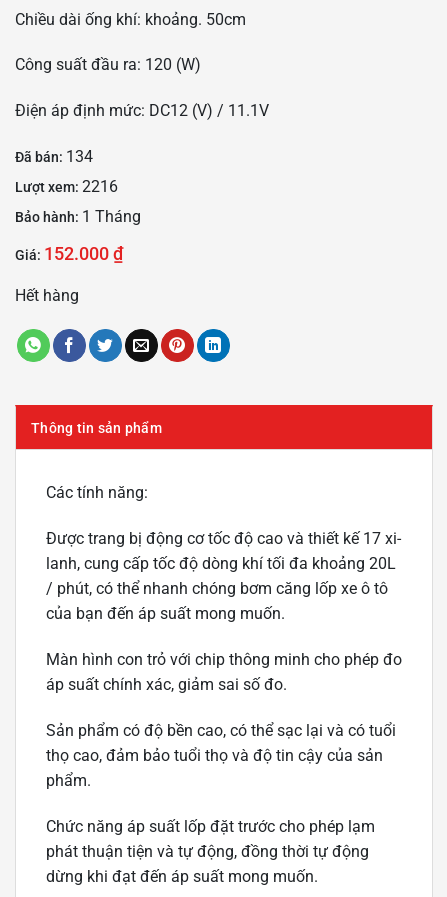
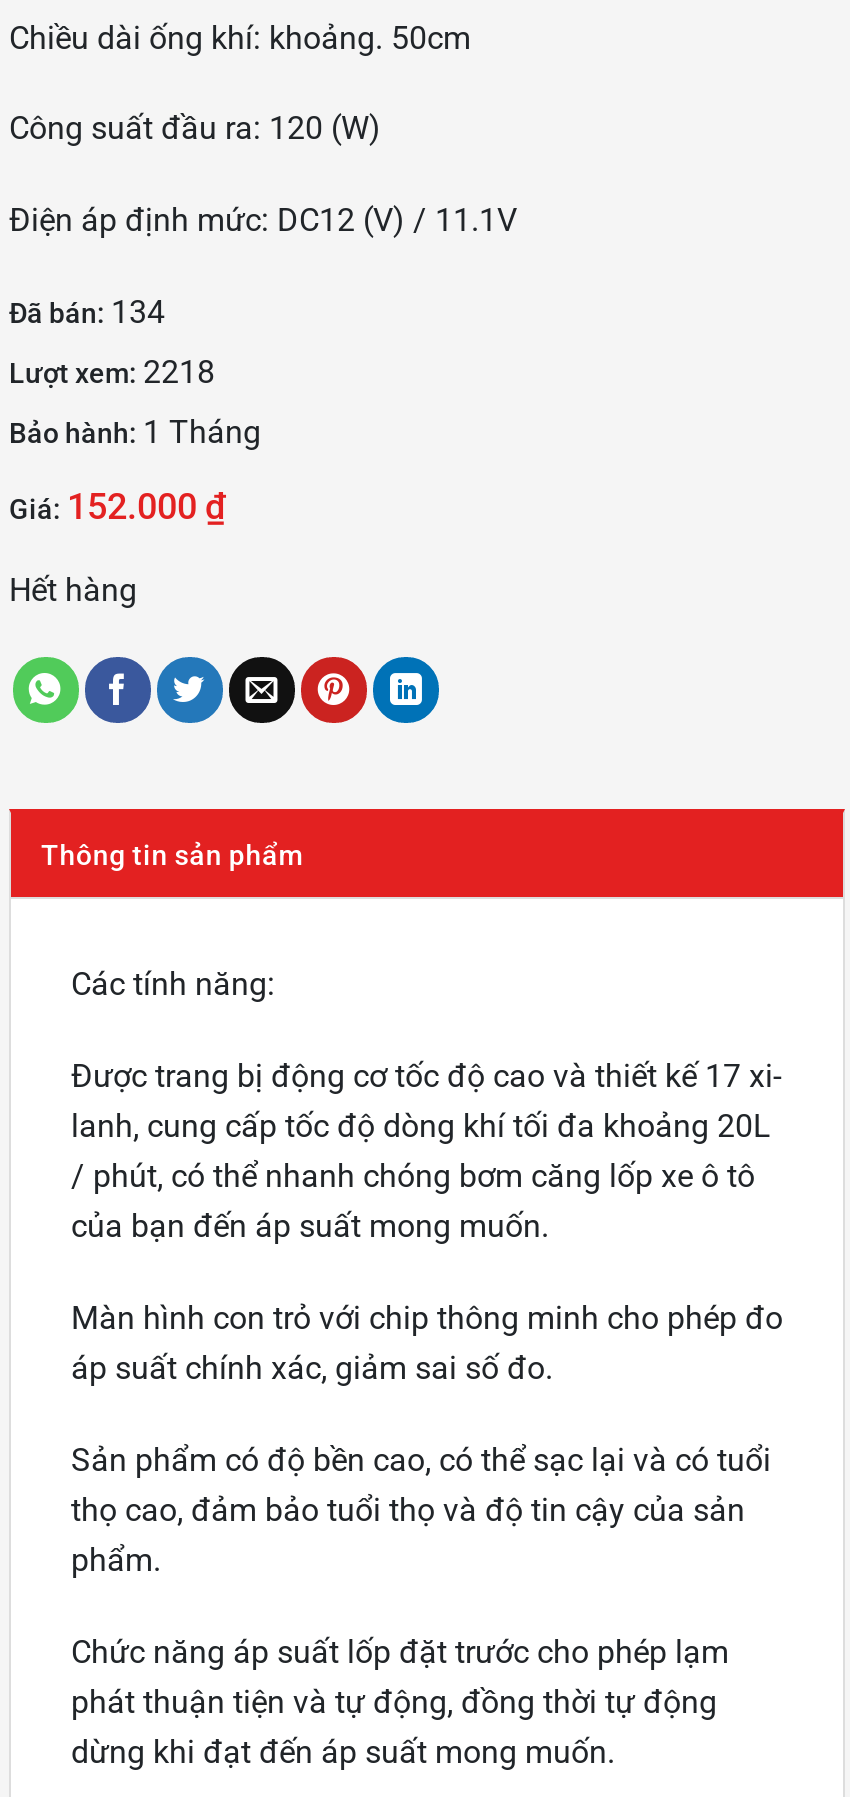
- Lượt xem: 2216
+ Lượt xem: 2218
